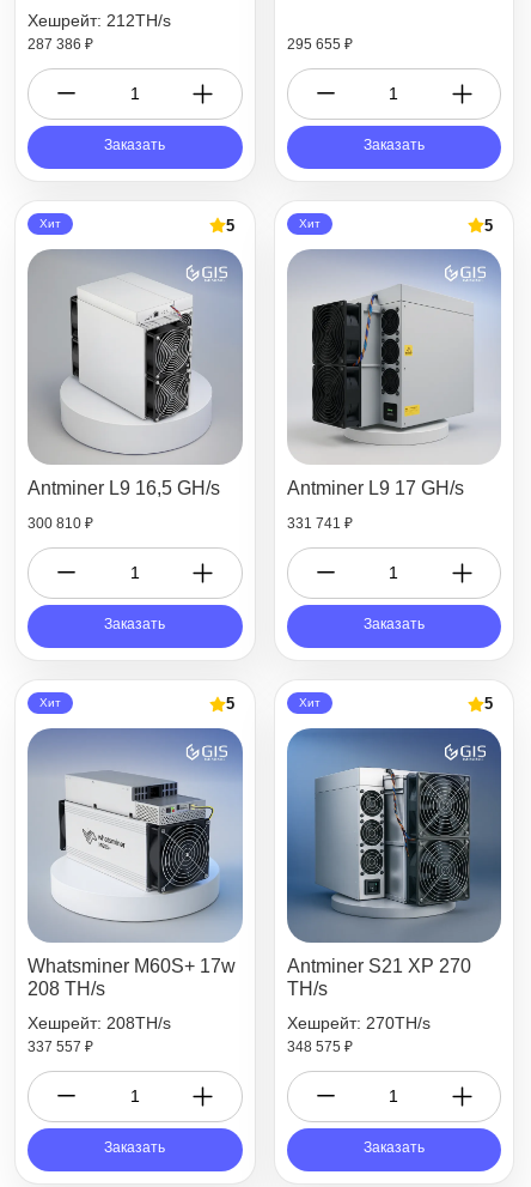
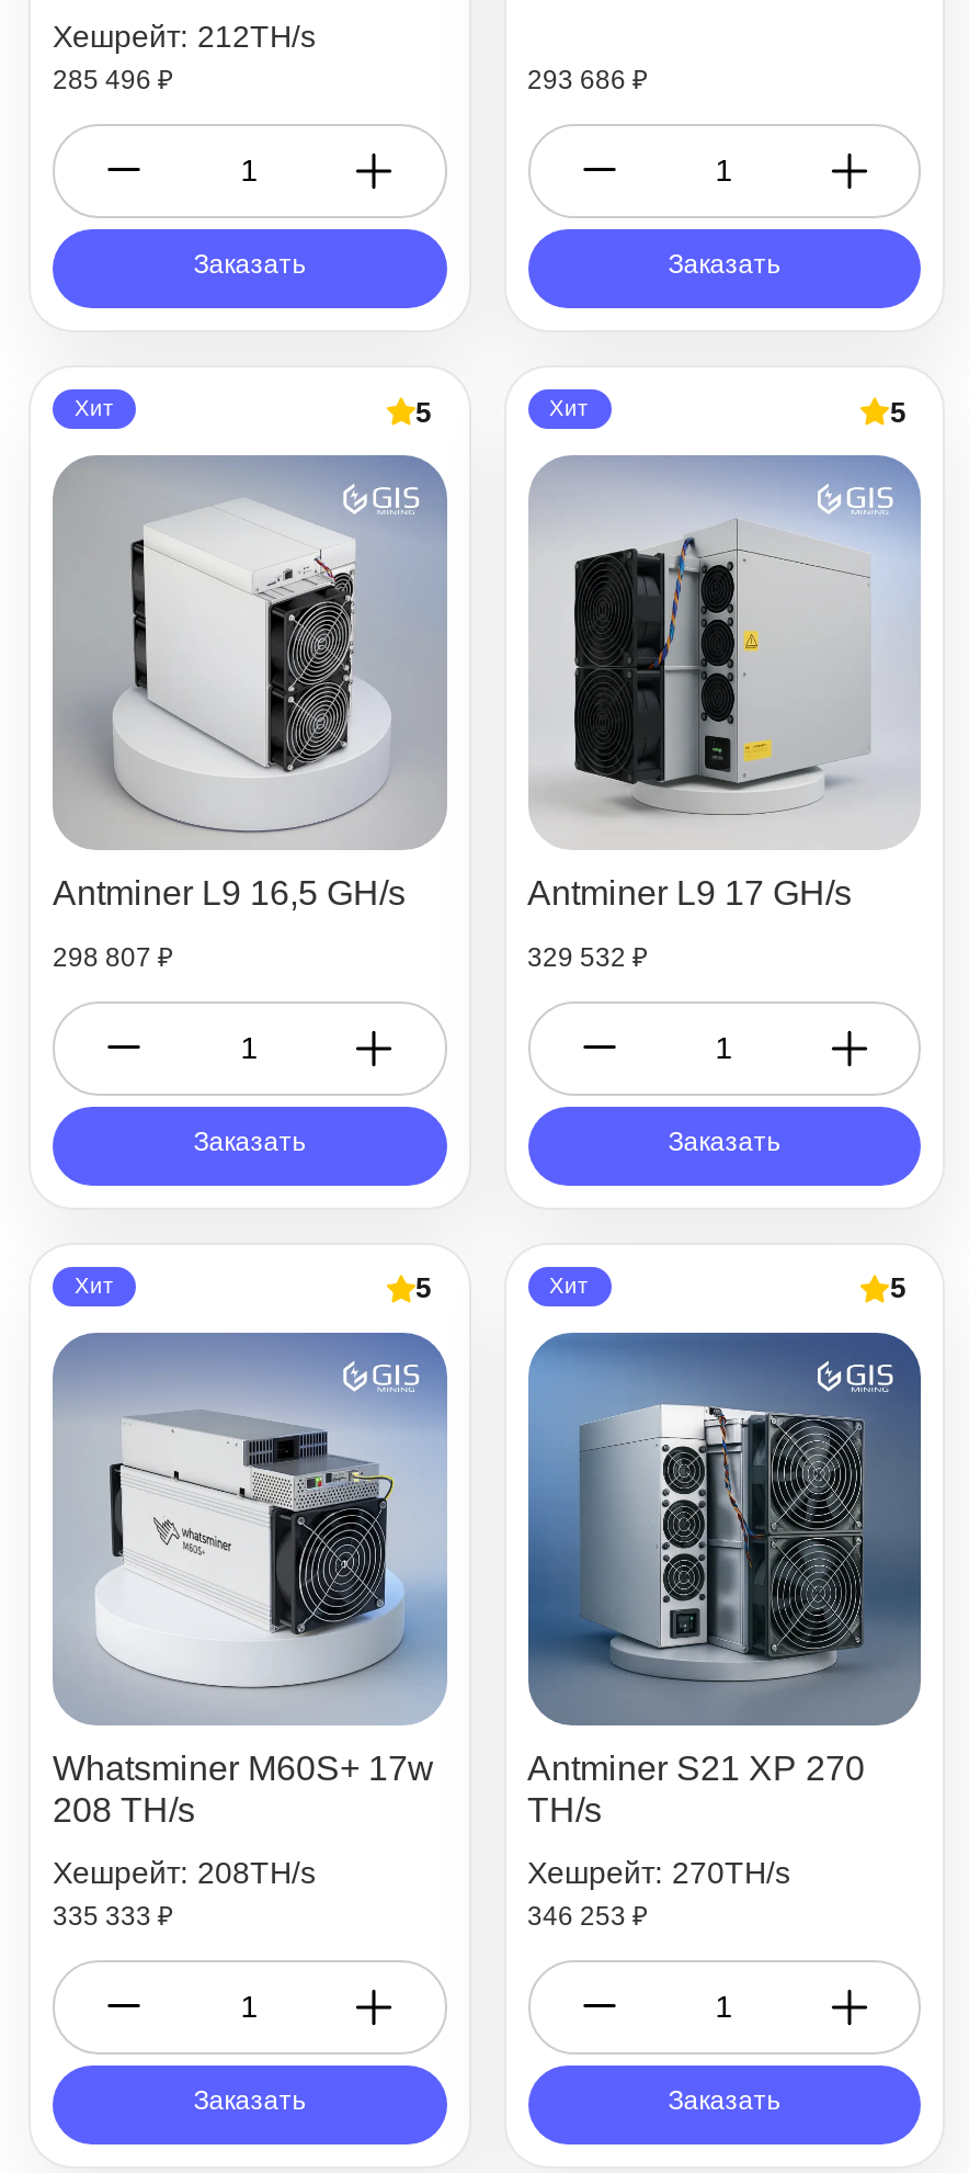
- 287 386 ₽
+ 285 496 ₽

- 295 655 ₽
+ 293 686 ₽

- 300 810 ₽
+ 298 807 ₽

- 331 741 ₽
+ 329 532 ₽

- 337 557 ₽
+ 335 333 ₽

- 348 575 ₽
+ 346 253 ₽
